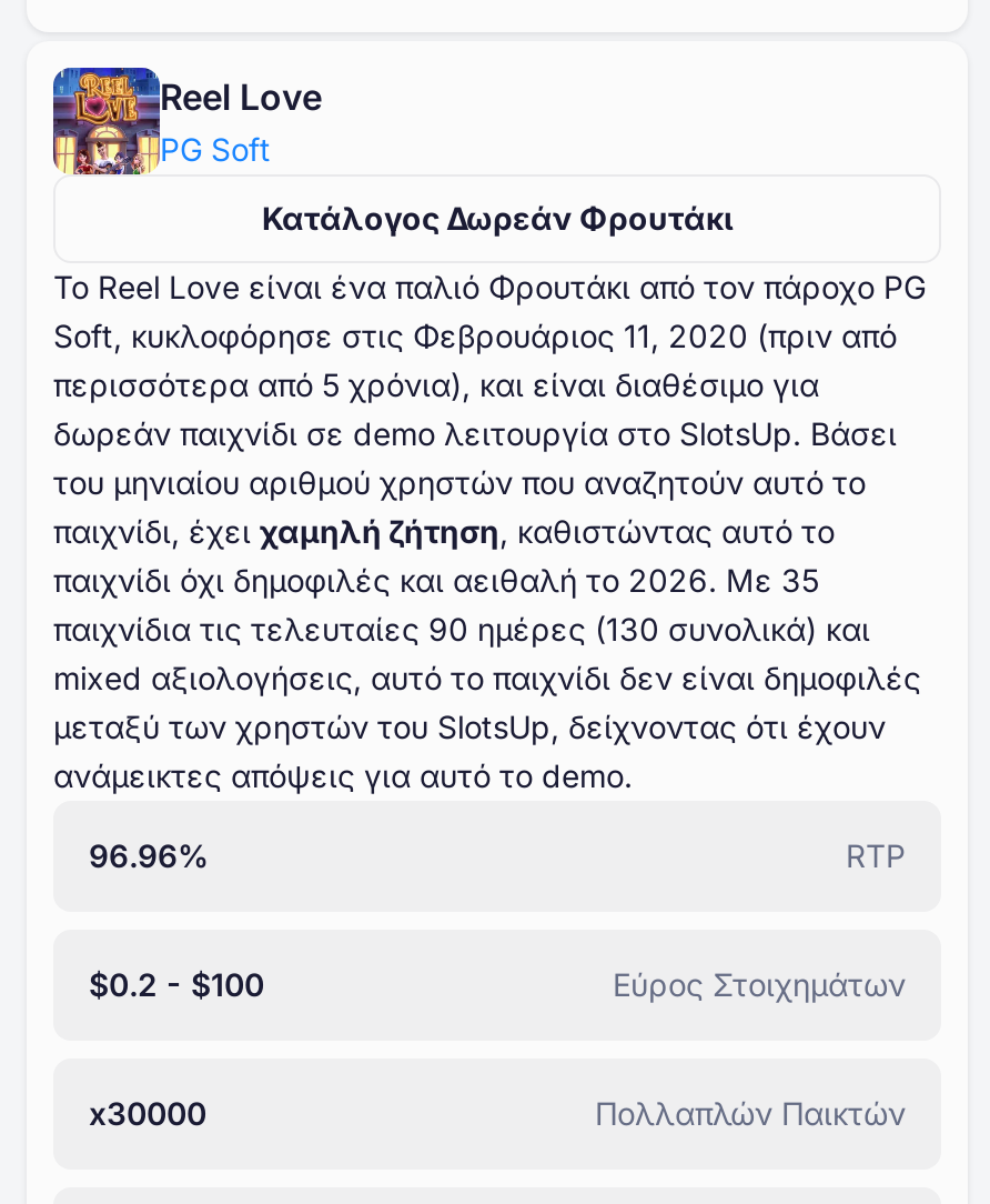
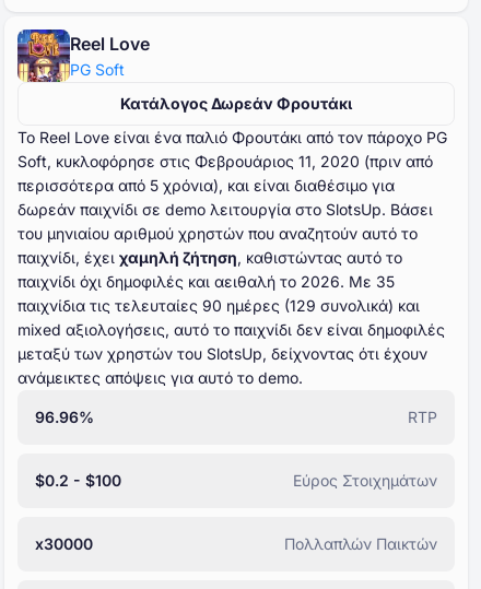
- παιχνίδια τις τελευταίες 90 ημέρες (130 συνολικά) και
+ παιχνίδια τις τελευταίες 90 ημέρες (129 συνολικά) και
